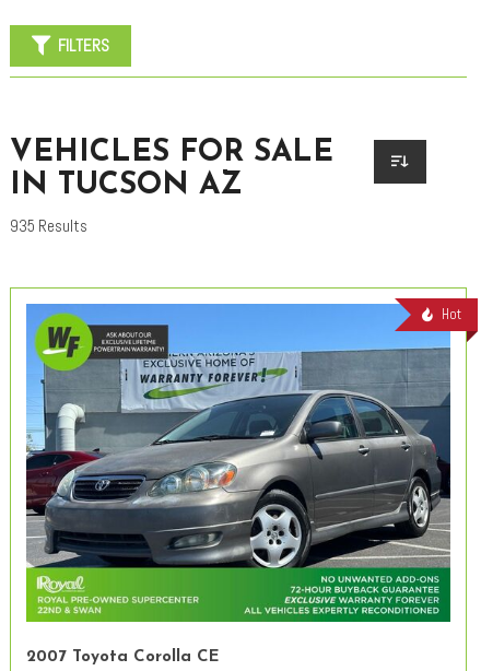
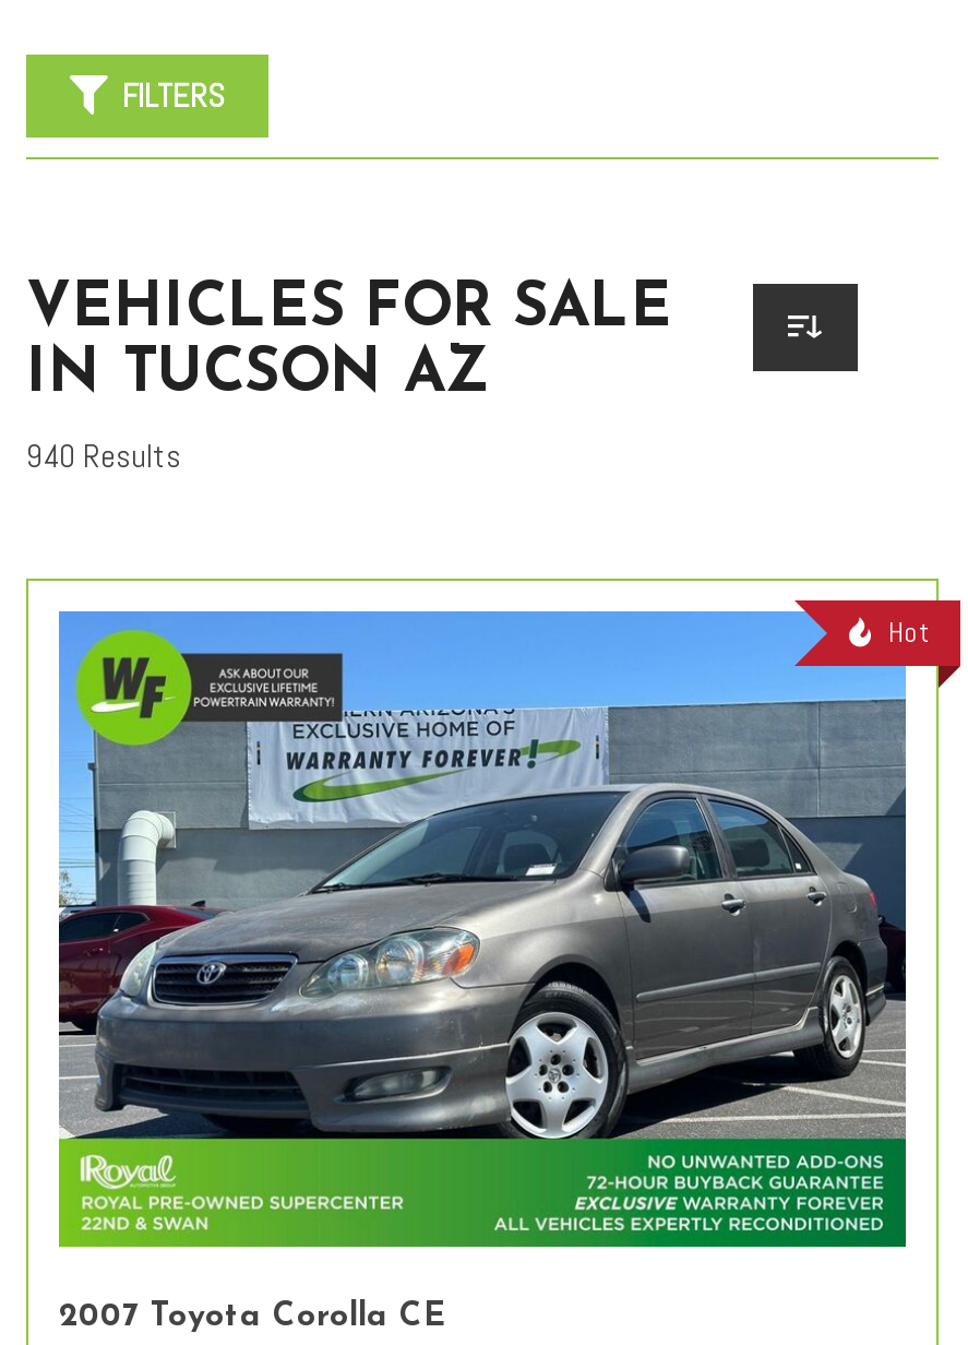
- 935 Results
+ 940 Results
